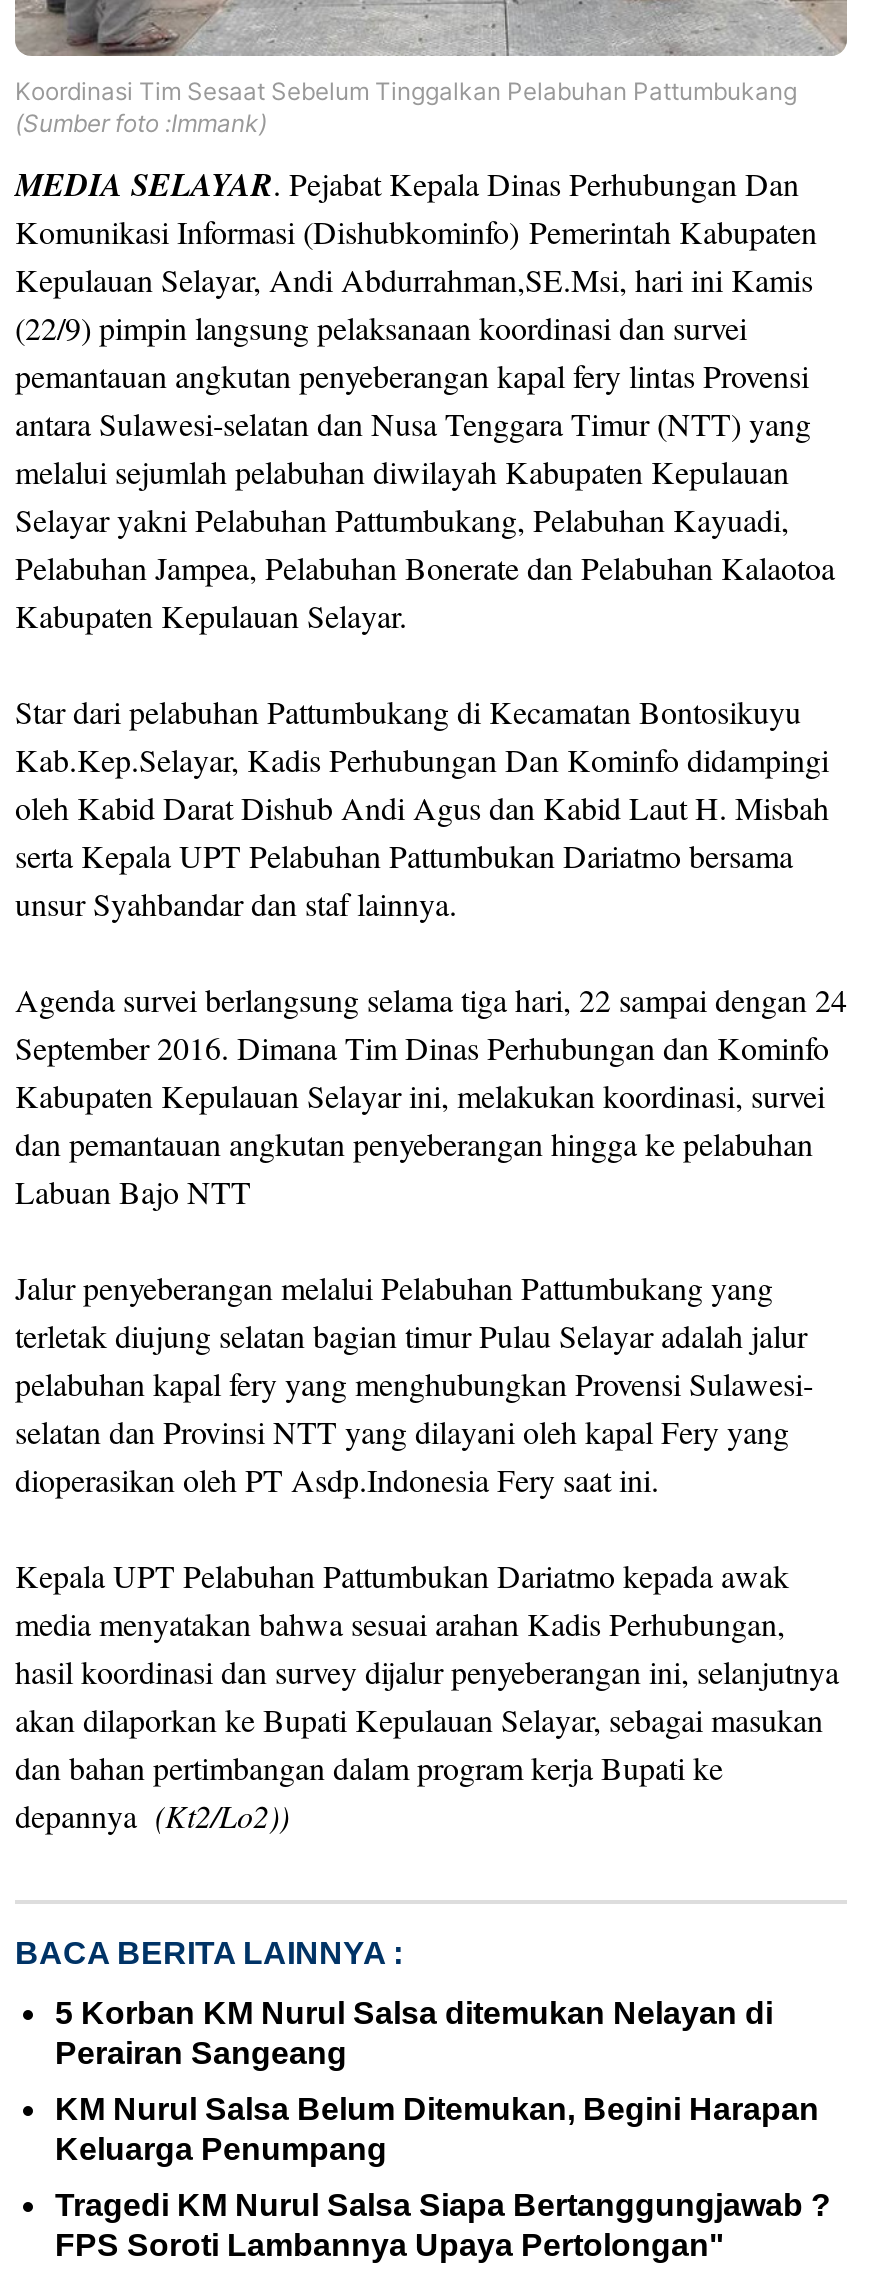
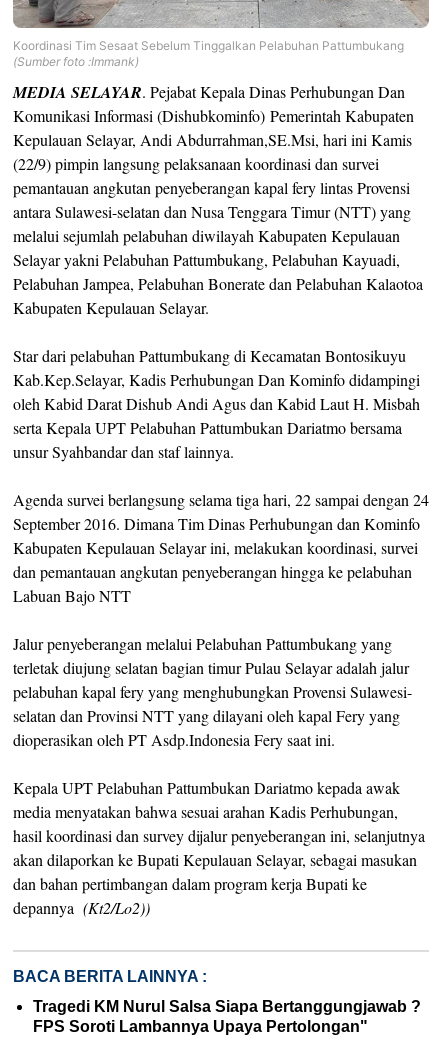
- 5 Korban KM Nurul Salsa ditemukan Nelayan di
- Perairan Sangeang
- KM Nurul Salsa Belum Ditemukan, Begini Harapan
- Keluarga Penumpang
